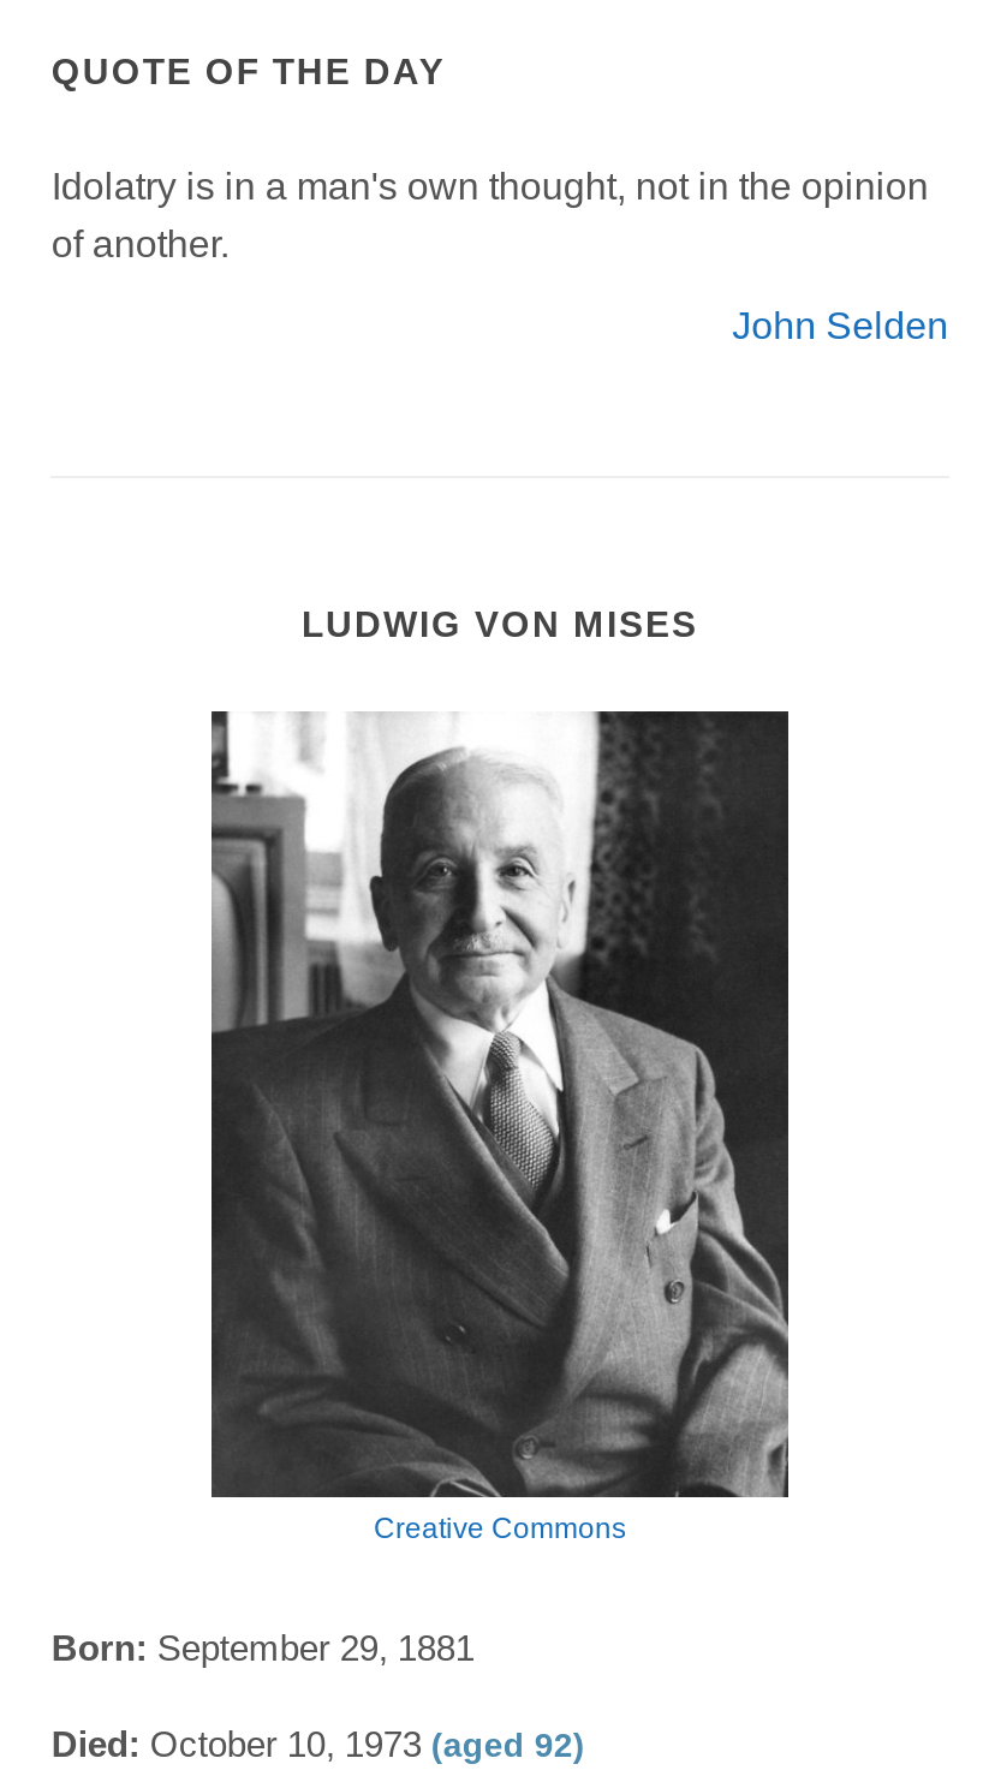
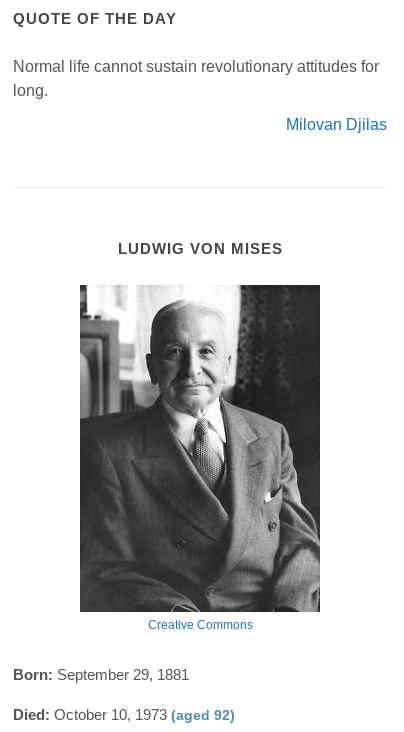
- Idolatry is in a man's own thought, not in the opinion
- of another.
+ Normal life cannot sustain revolutionary attitudes for
+ long.

- John Selden
+ Milovan Djilas
